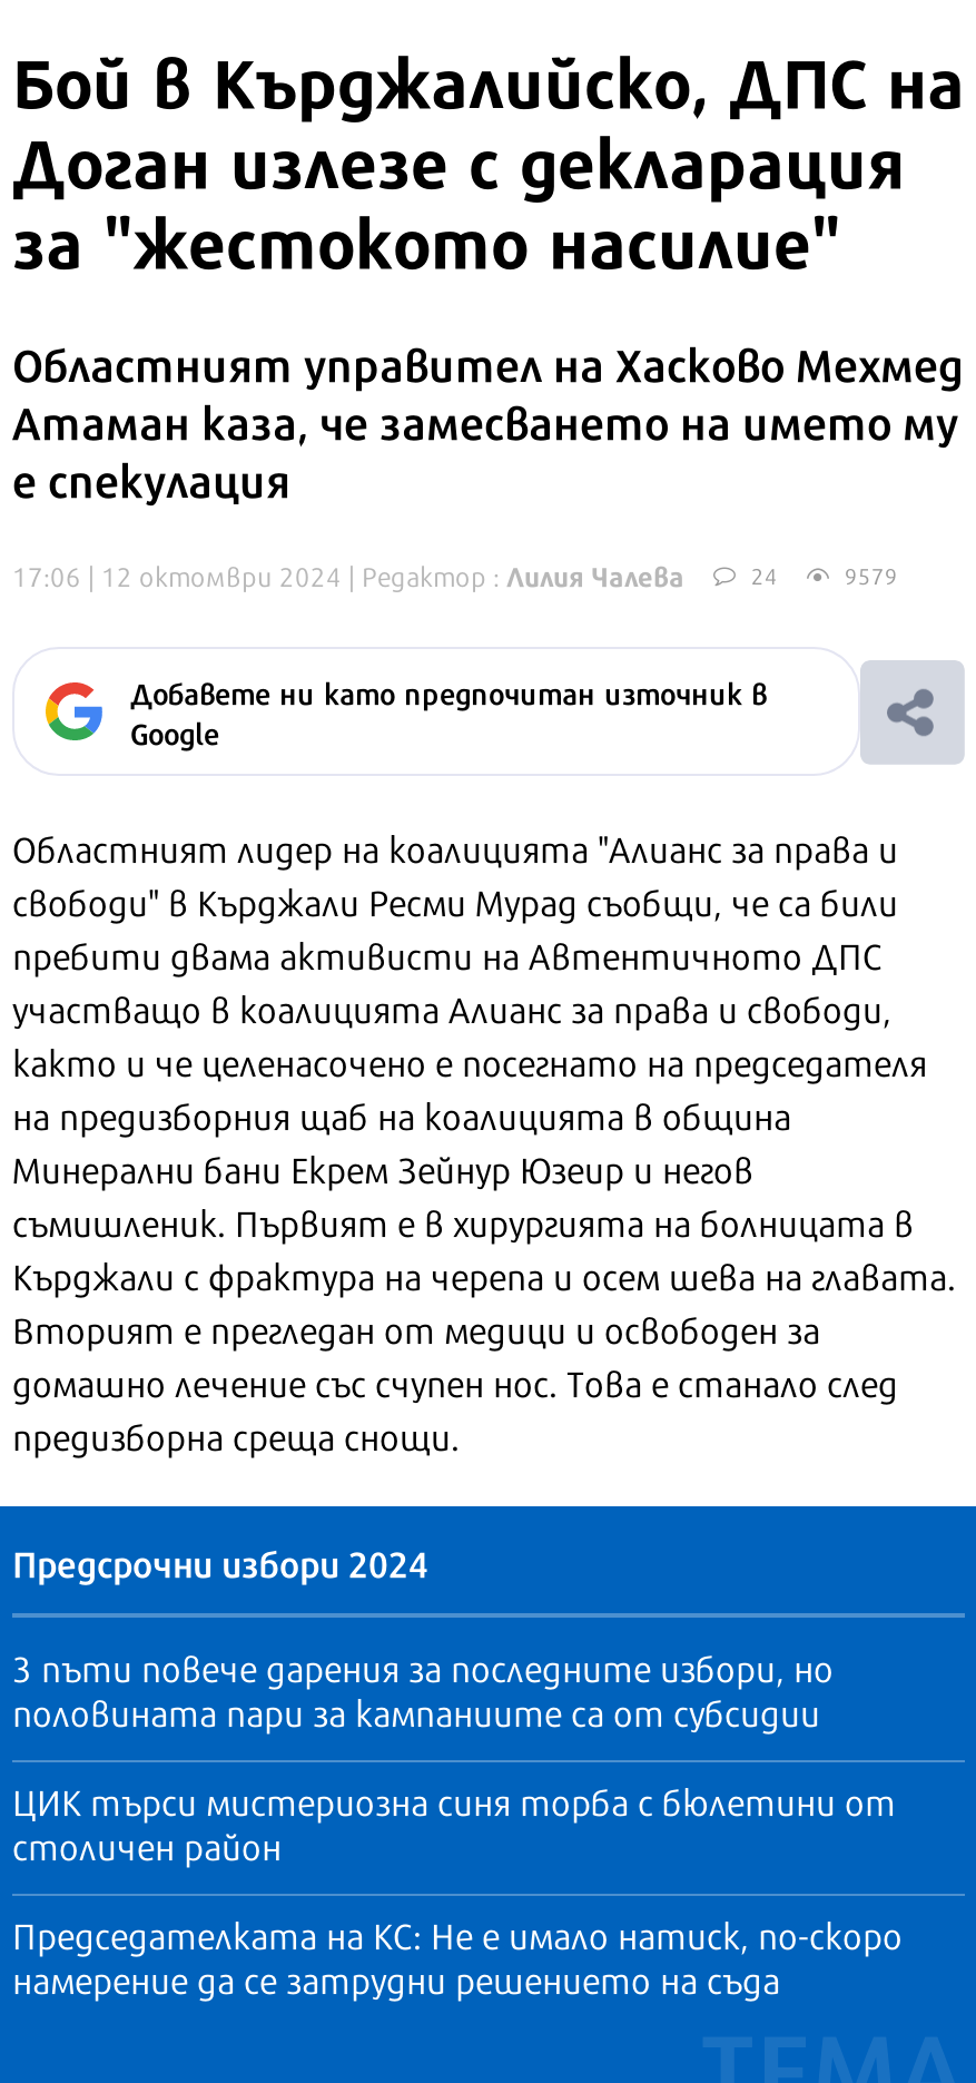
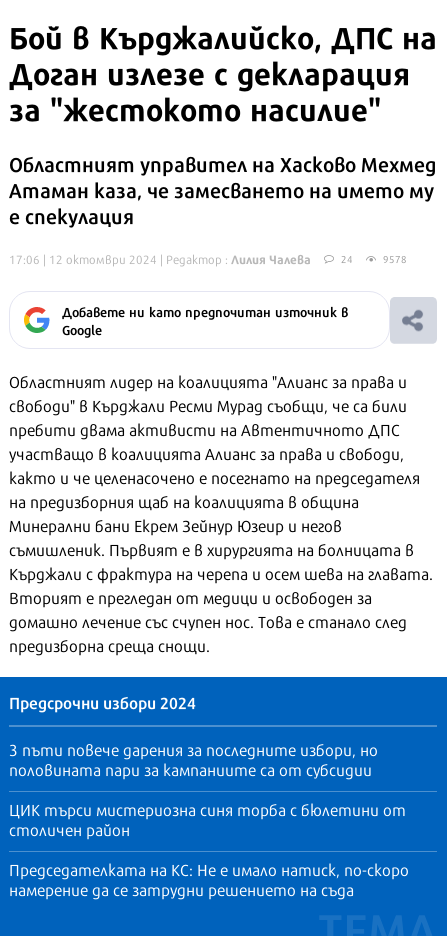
- 9579
+ 9578
